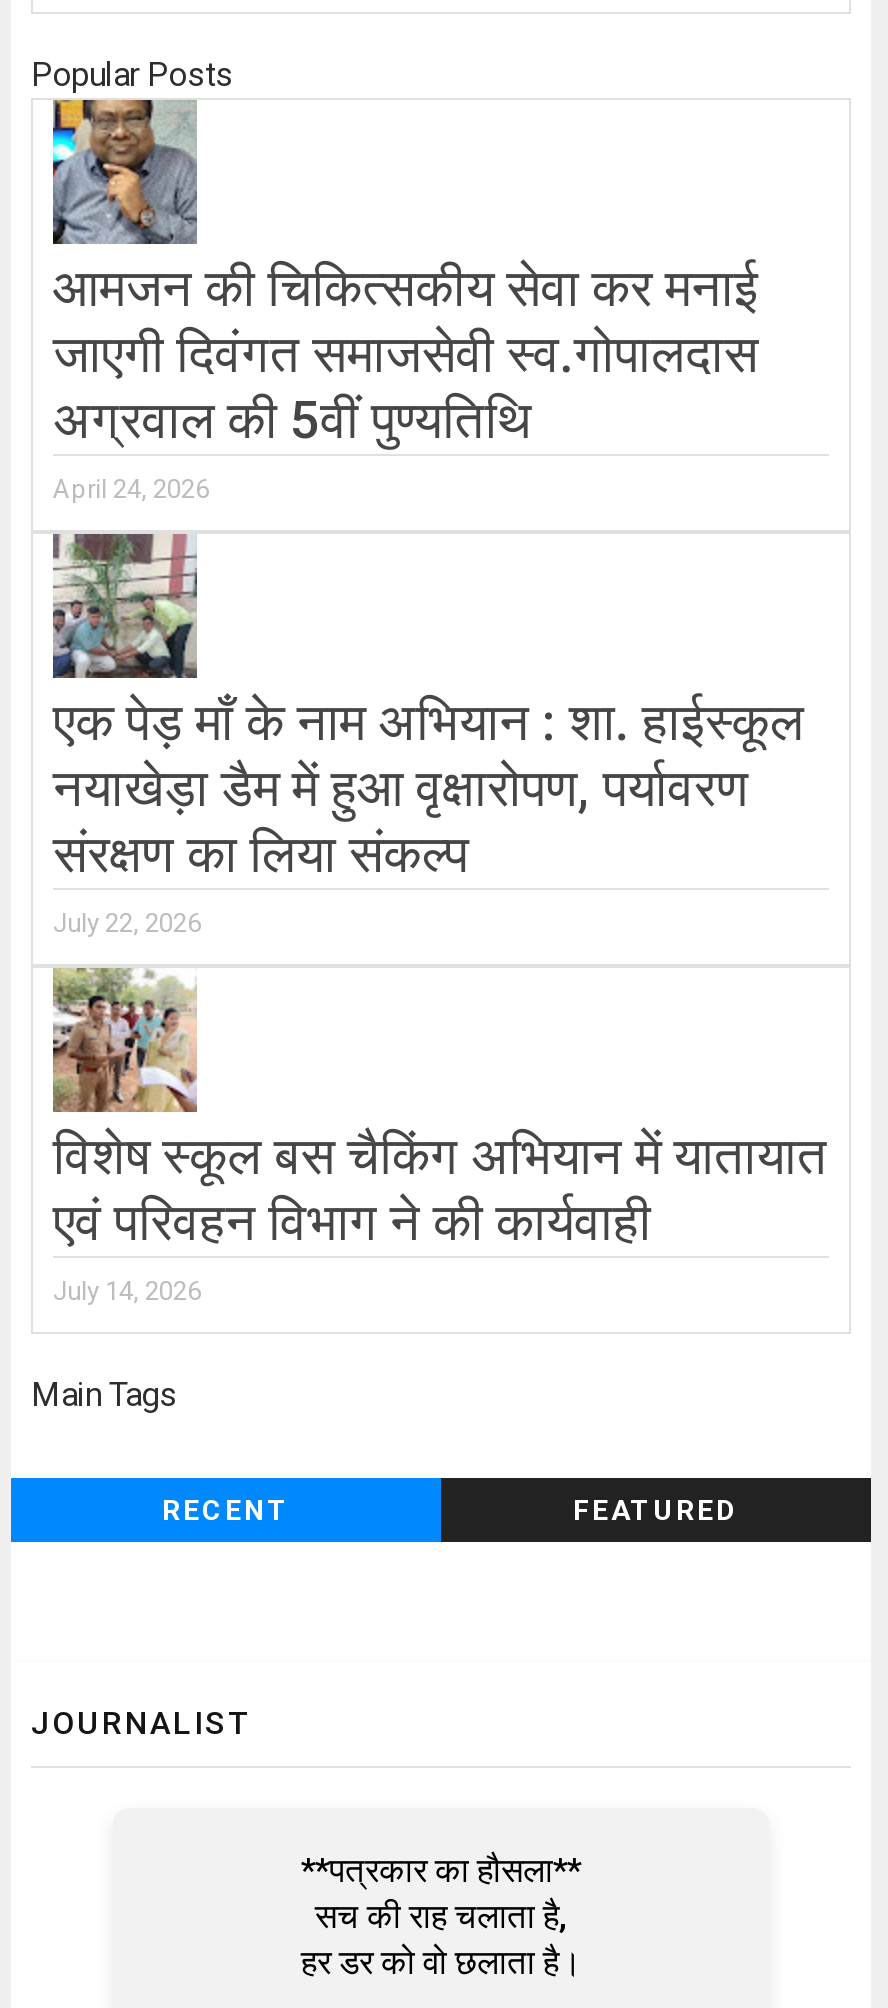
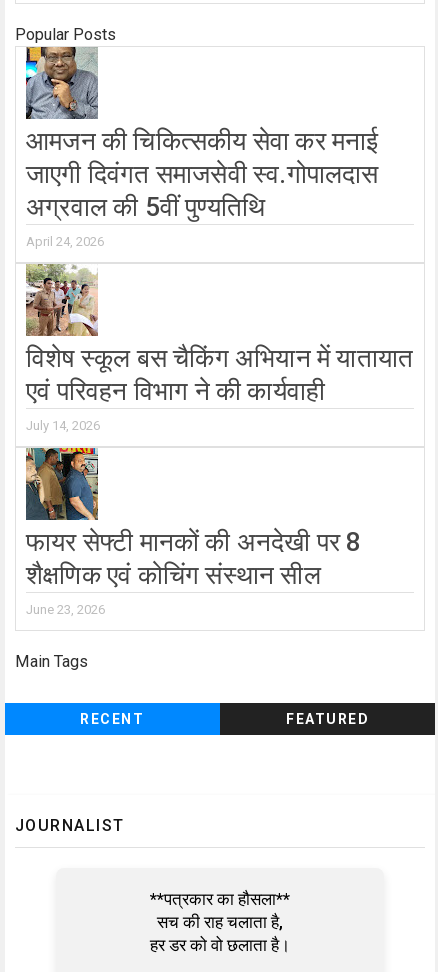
- [image]
- एक पेड़ माँ के नाम अभियान : शा. हाईस्कूल
- नयाखेड़ा डैम में हुआ वृक्षारोपण, पर्यावरण
- संरक्षण का लिया संकल्प
- July 22, 2026

moved up: [image] | विशेष स्कूल बस चैकिंग अभियान में यातायात | एवं परिवहन विभाग ने की कार्यवाही | July 14, 2026

+ [image]
+ फायर सेफ्टी मानकों की अनदेखी पर 8
+ शैक्षणिक एवं कोचिंग संस्थान सील
+ June 23, 2026
